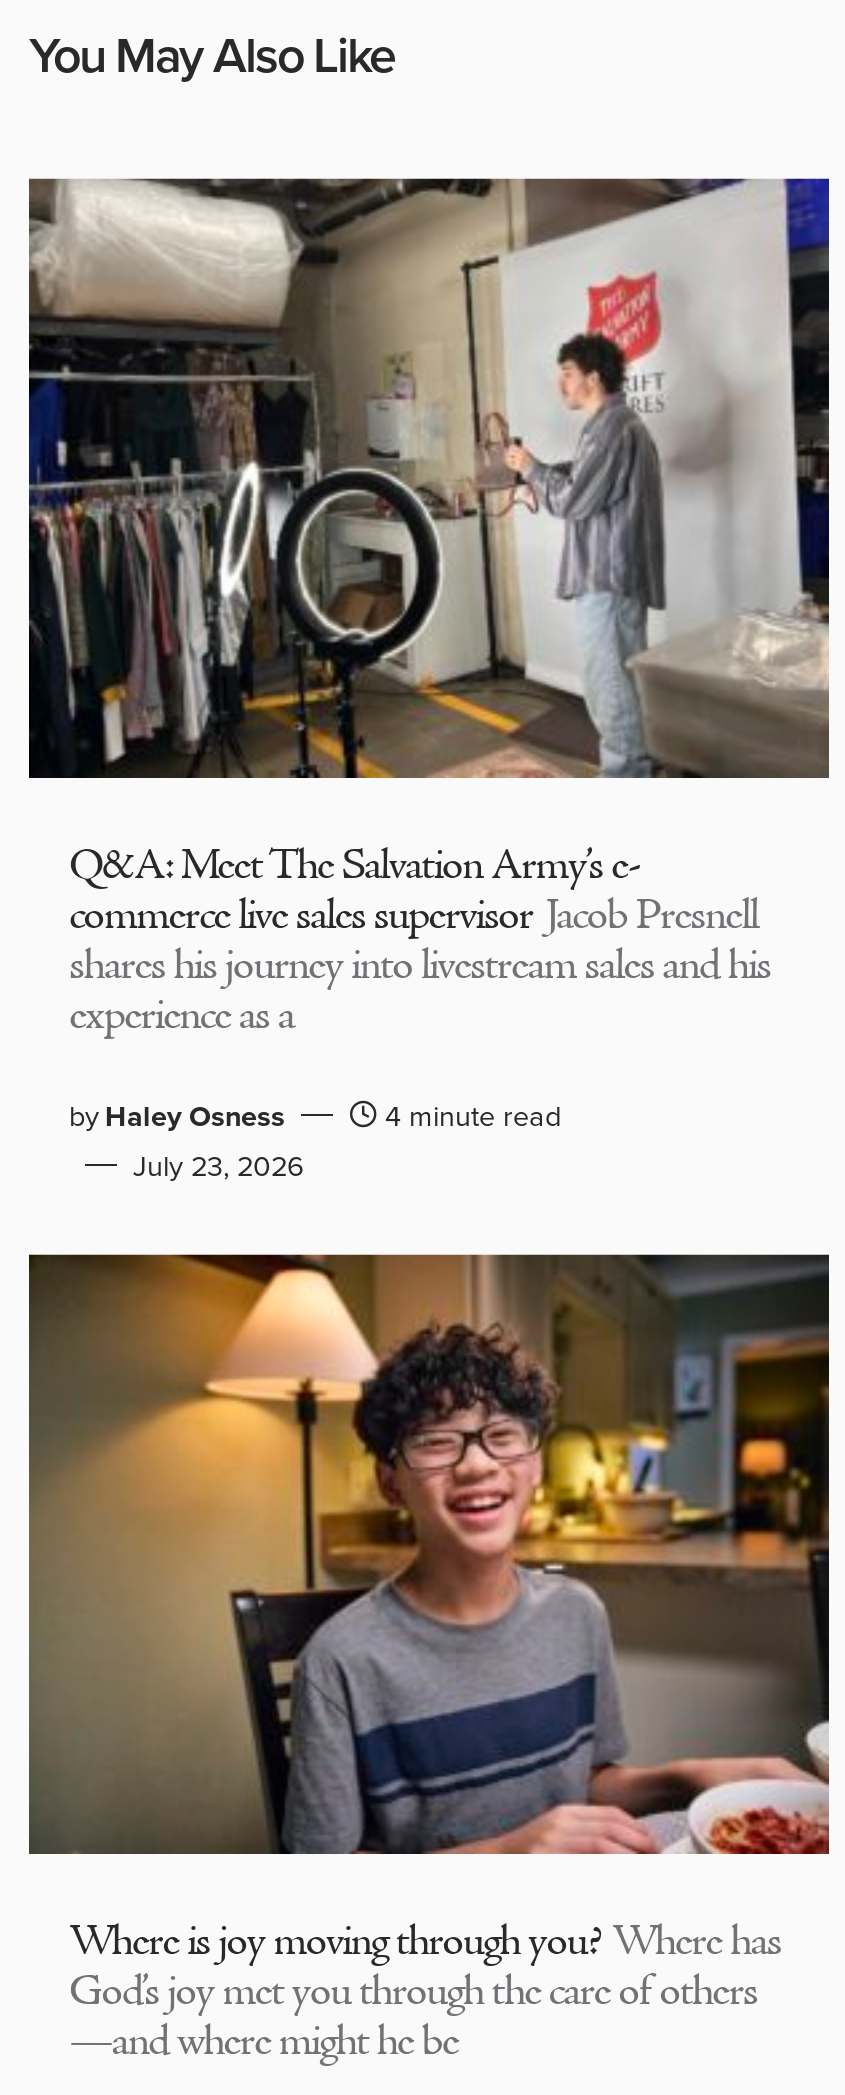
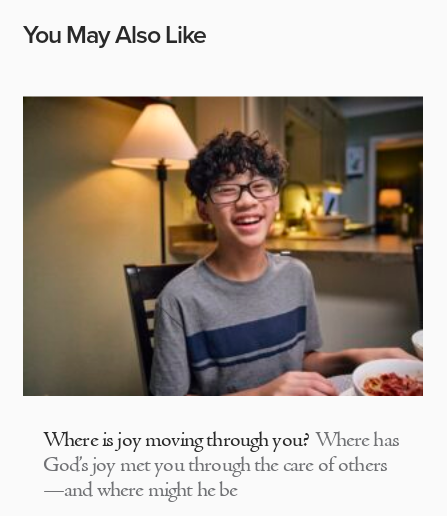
- [image]
- Q&A: Meet The Salvation Army’s e-
- commerce live sales supervisor Jacob Presnell
- shares his journey into livestream sales and his
- experience as a
- by Haley Osness
- 4 minute read
- July 23, 2026
